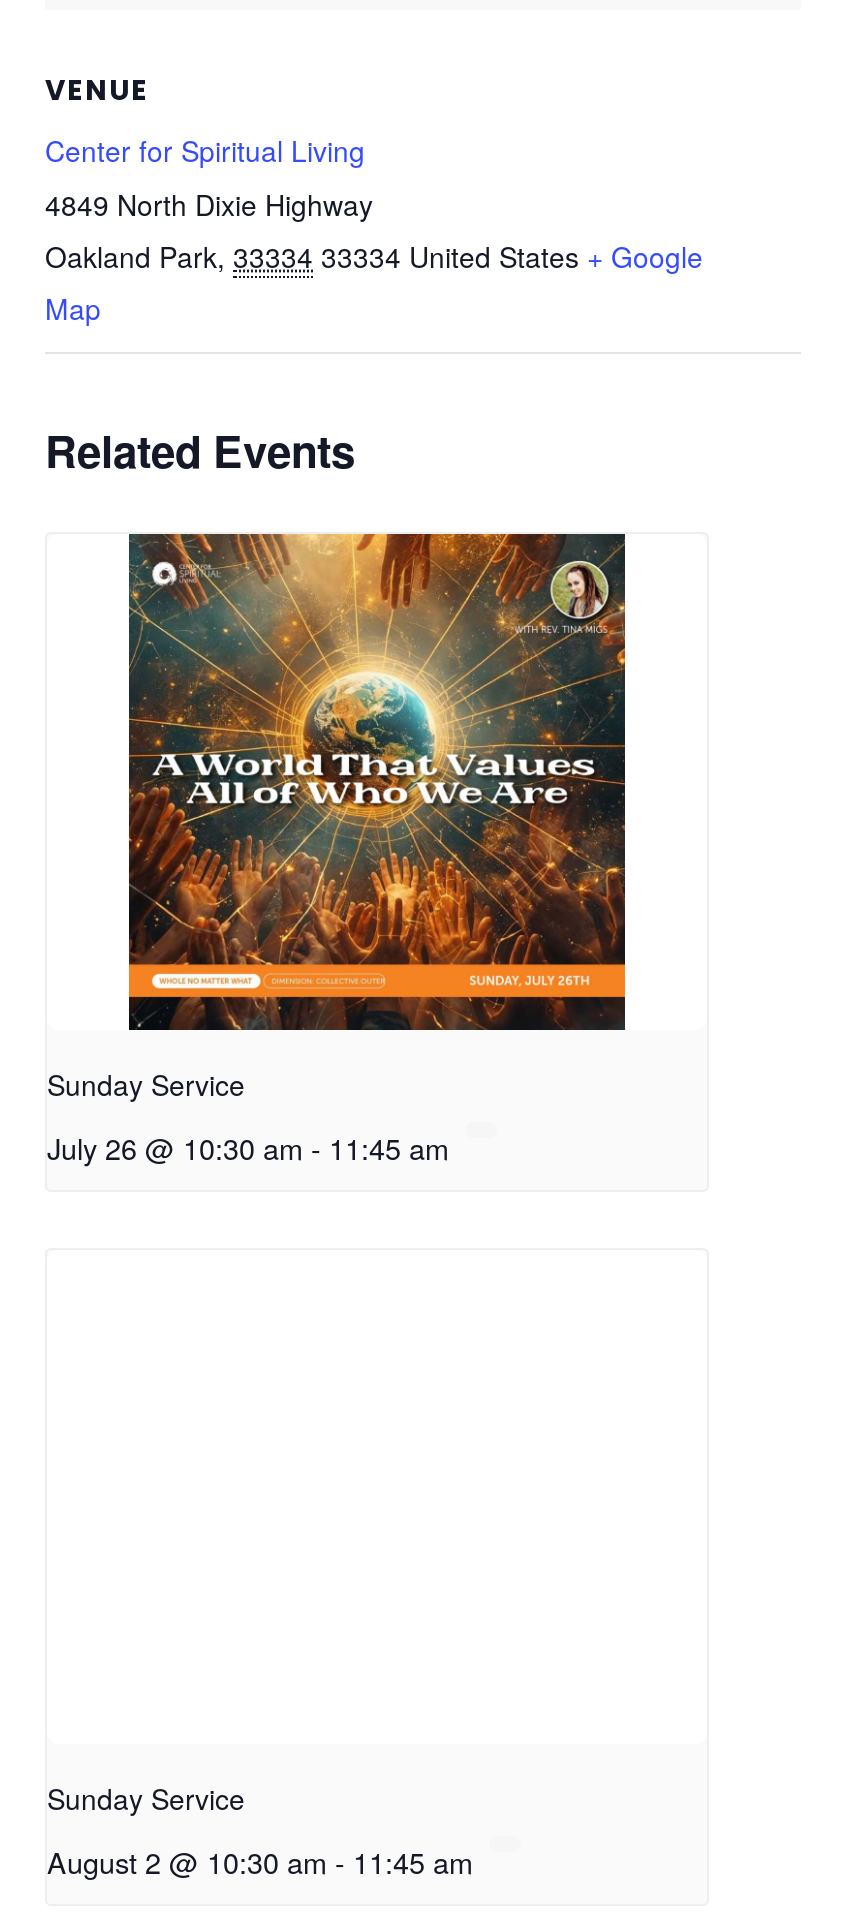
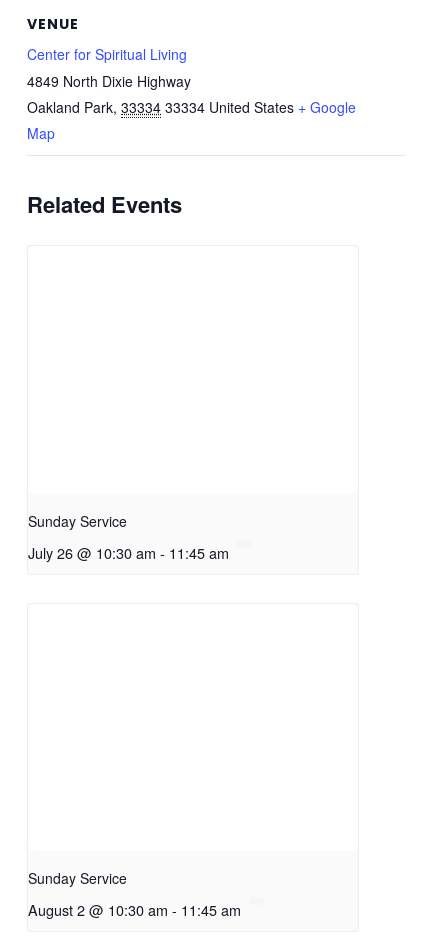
- [image]
